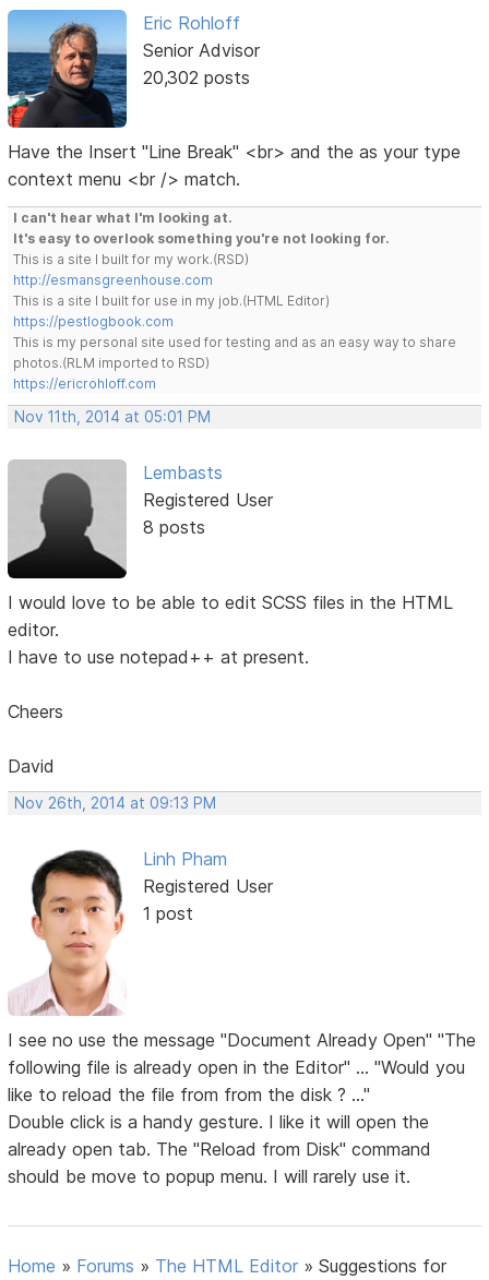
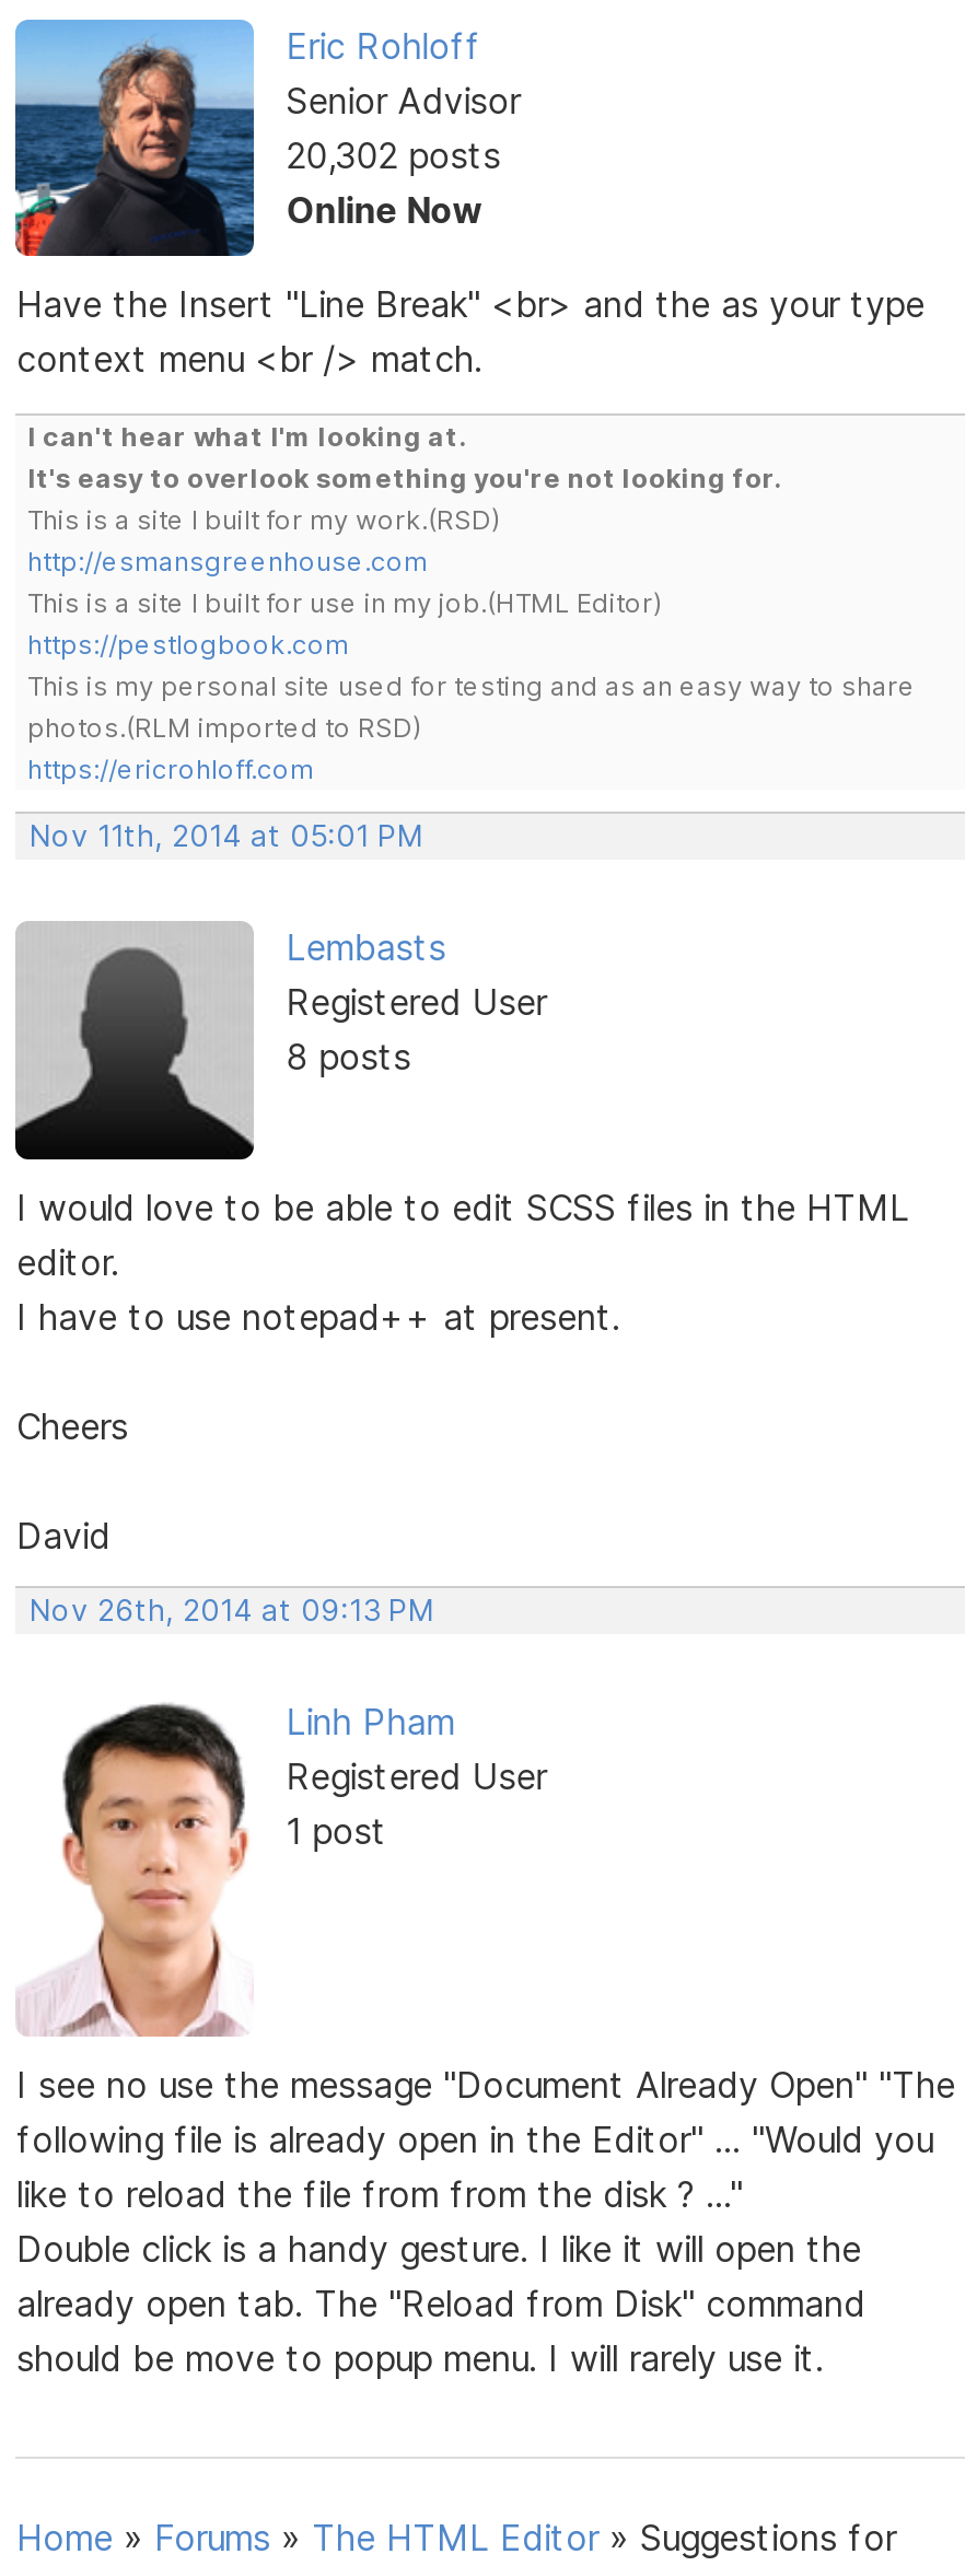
+ Online Now
